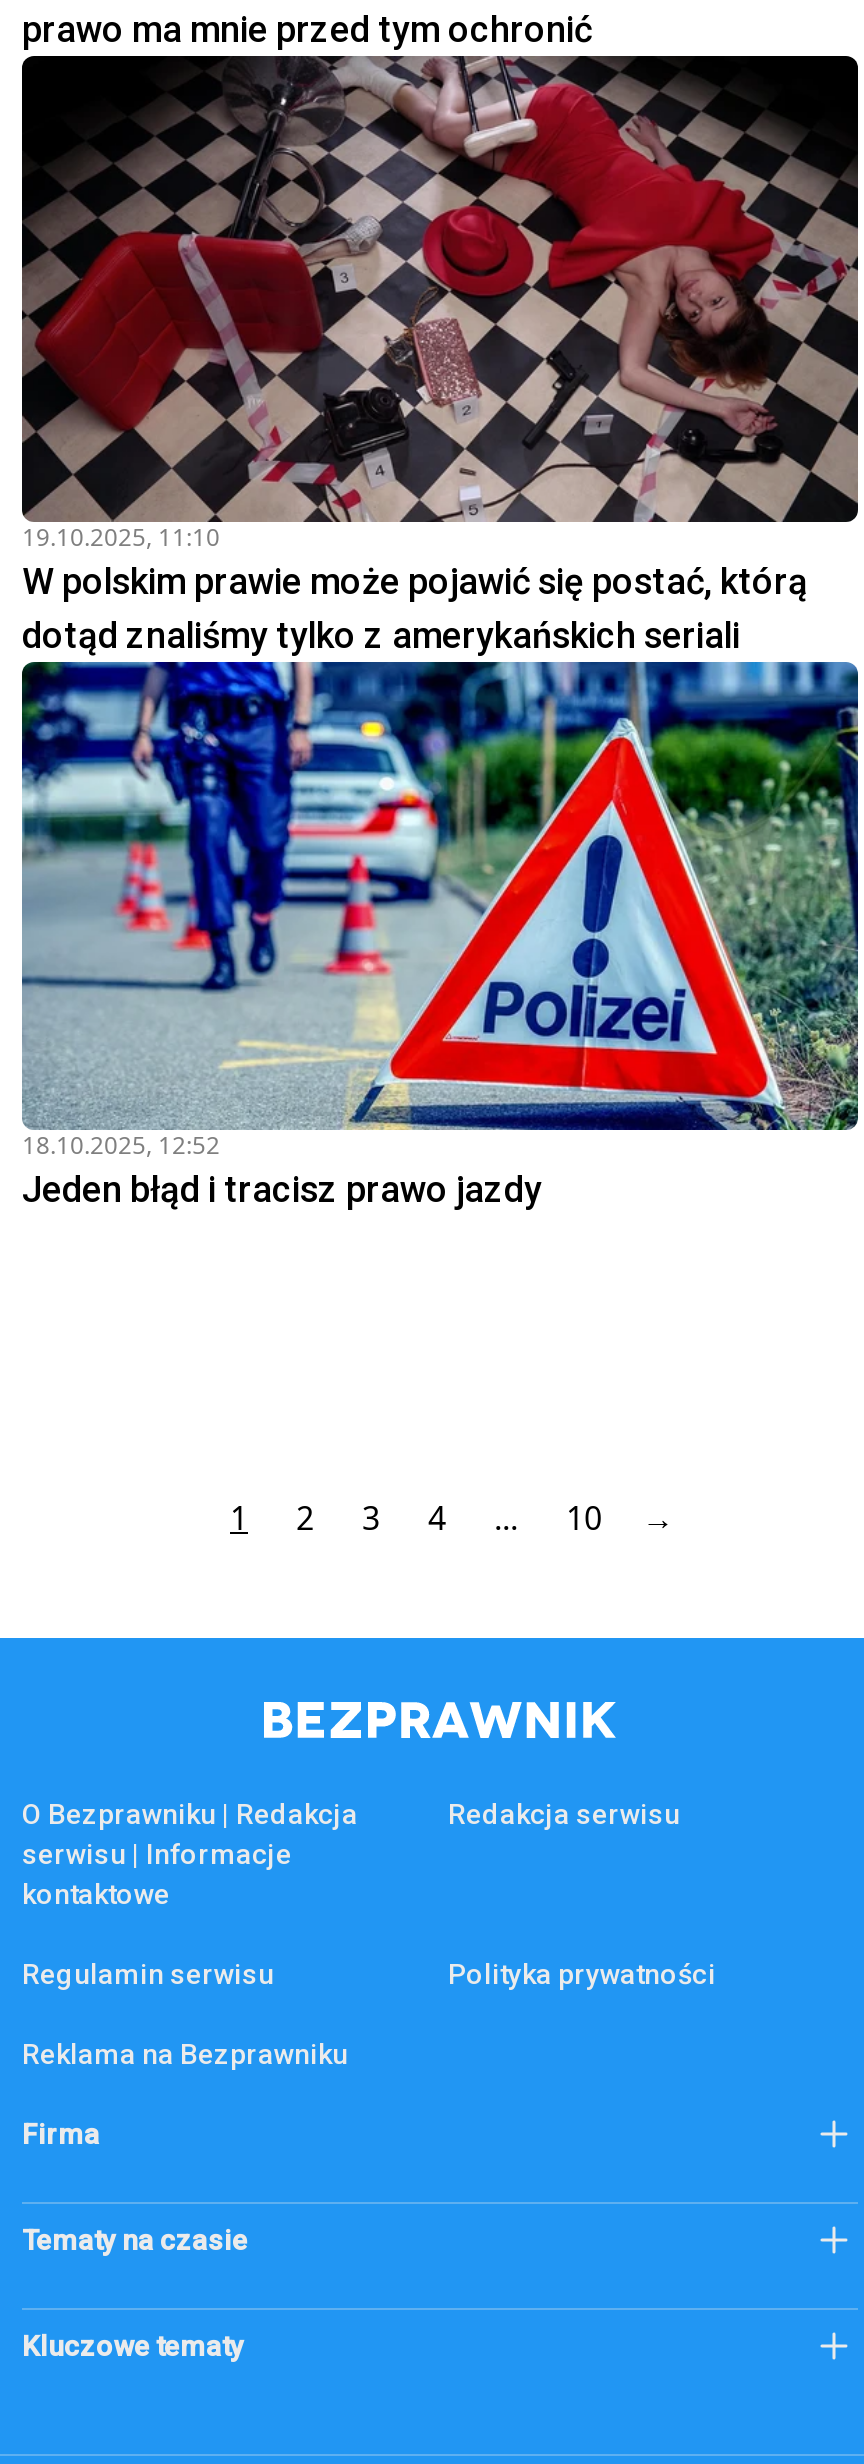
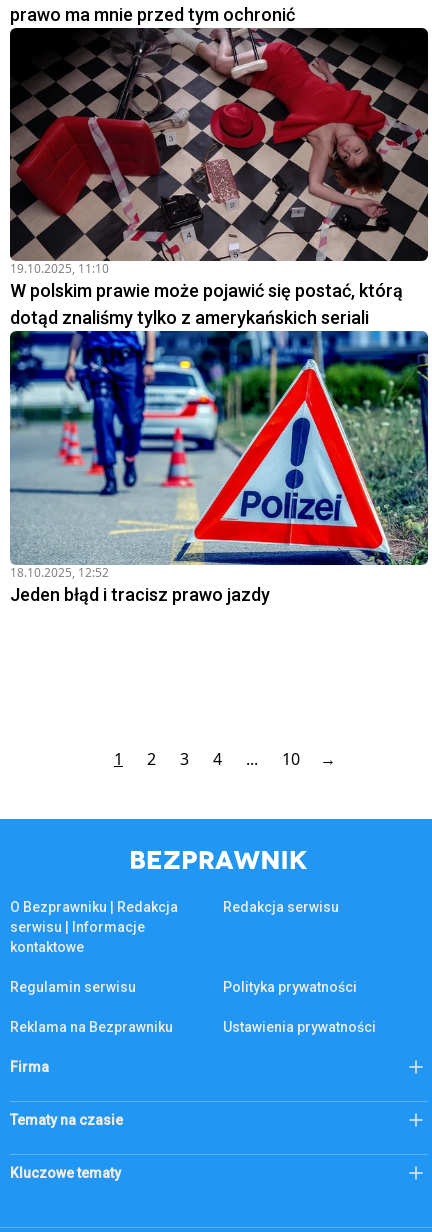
+ Ustawienia prywatności
